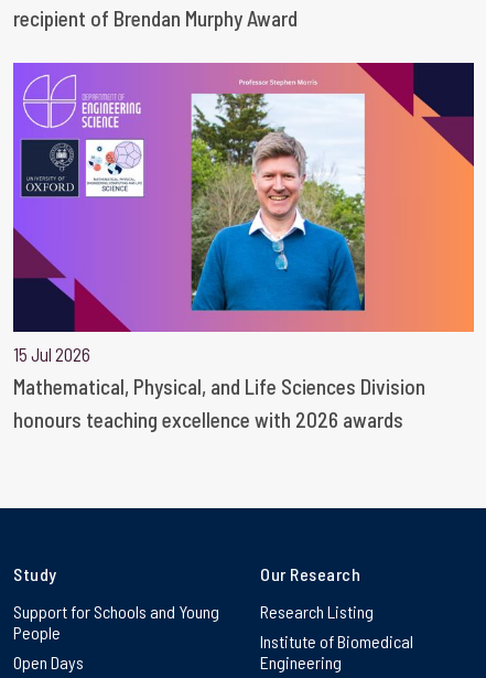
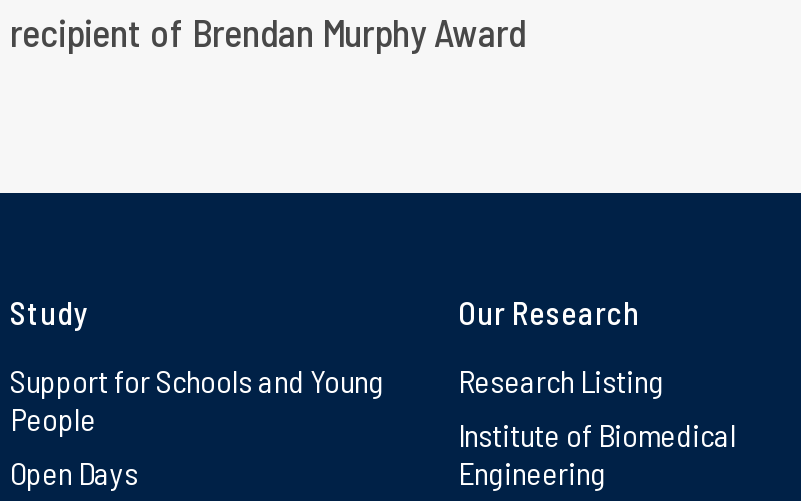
- [image]
- 15 Jul 2026
- Mathematical, Physical, and Life Sciences Division
- honours teaching excellence with 2026 awards
